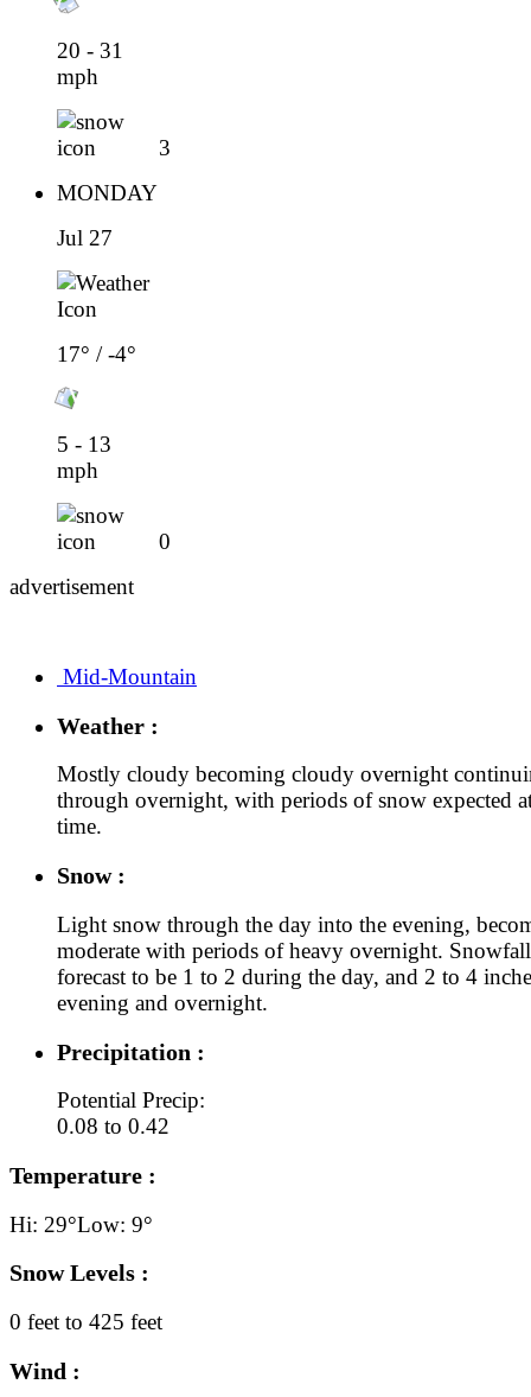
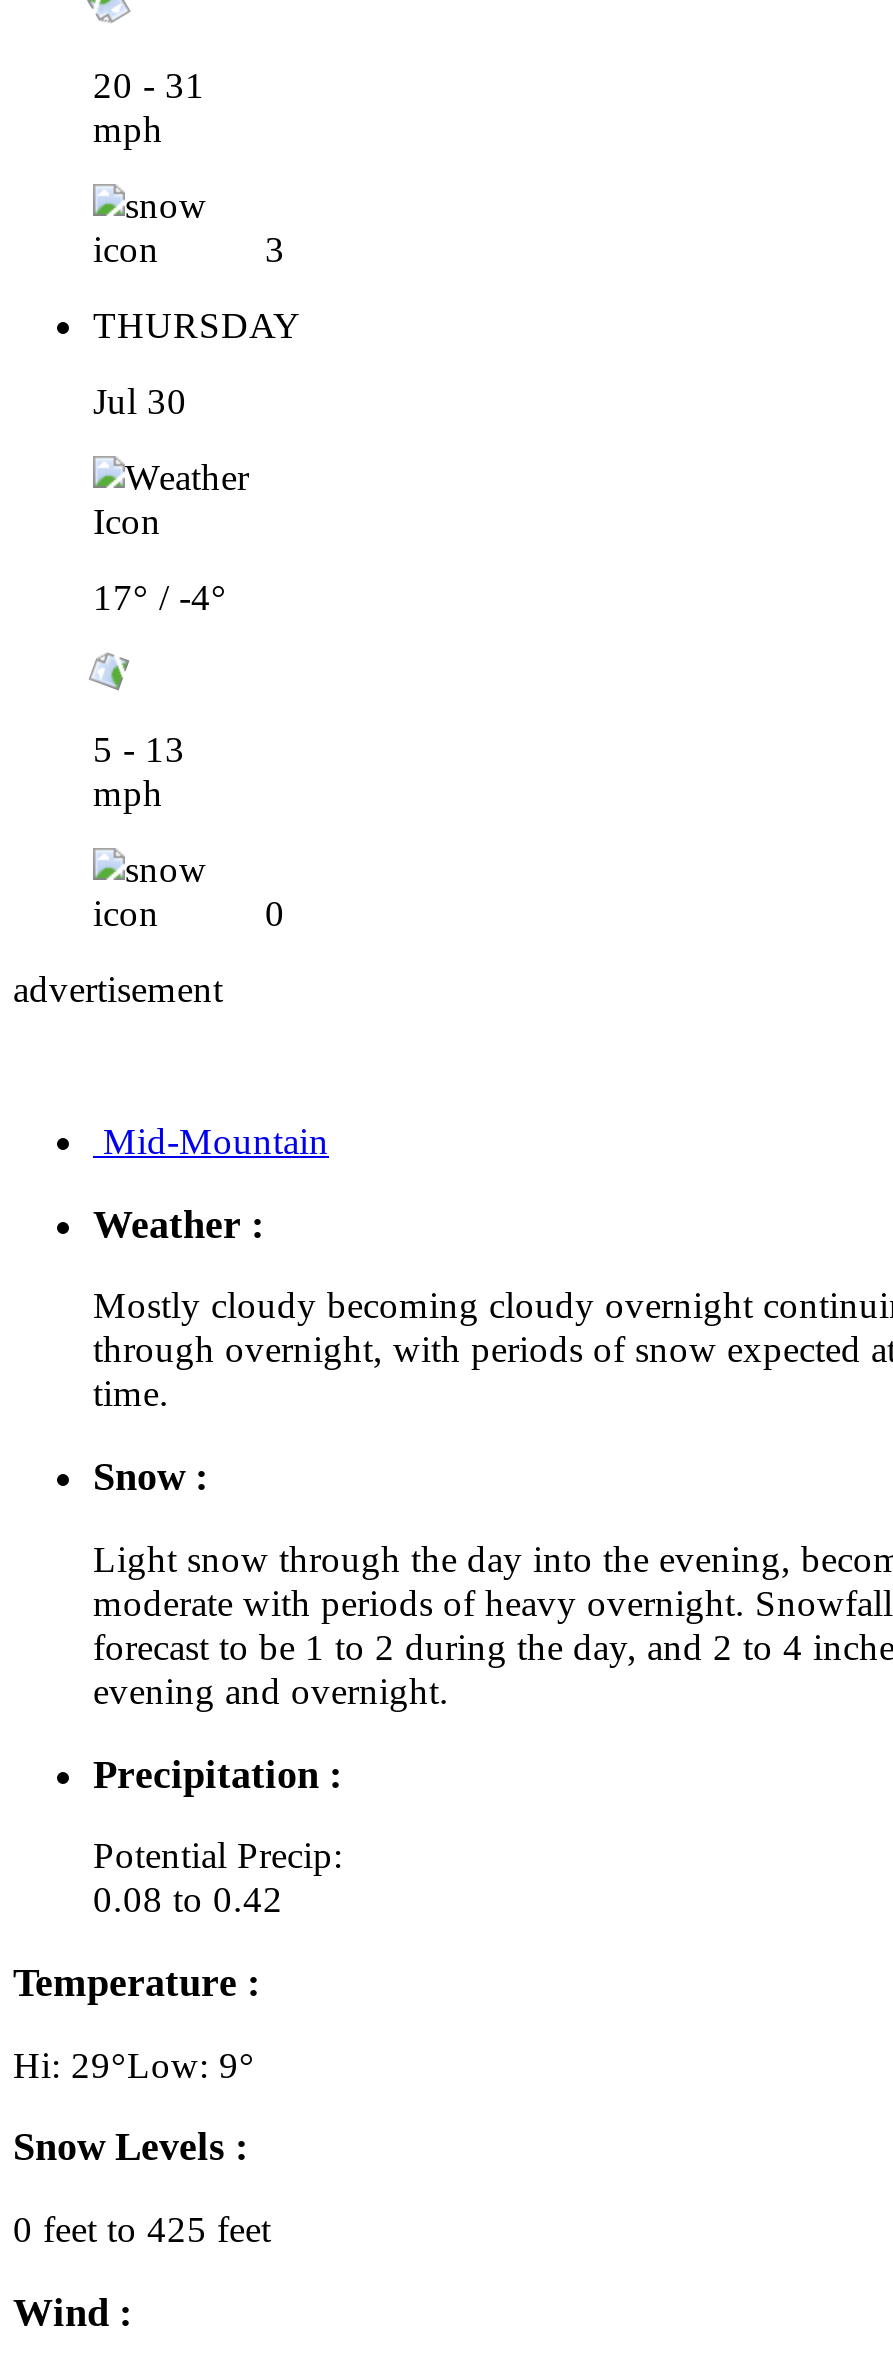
- MONDAY
+ THURSDAY

- Jul 27
+ Jul 30
